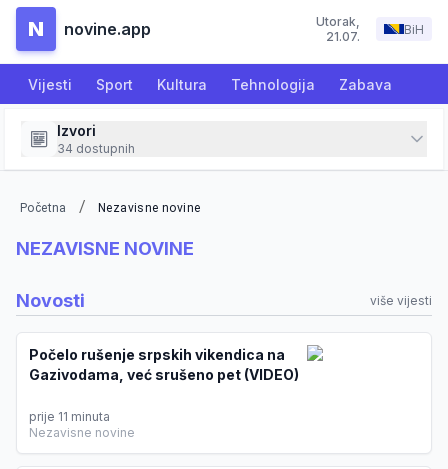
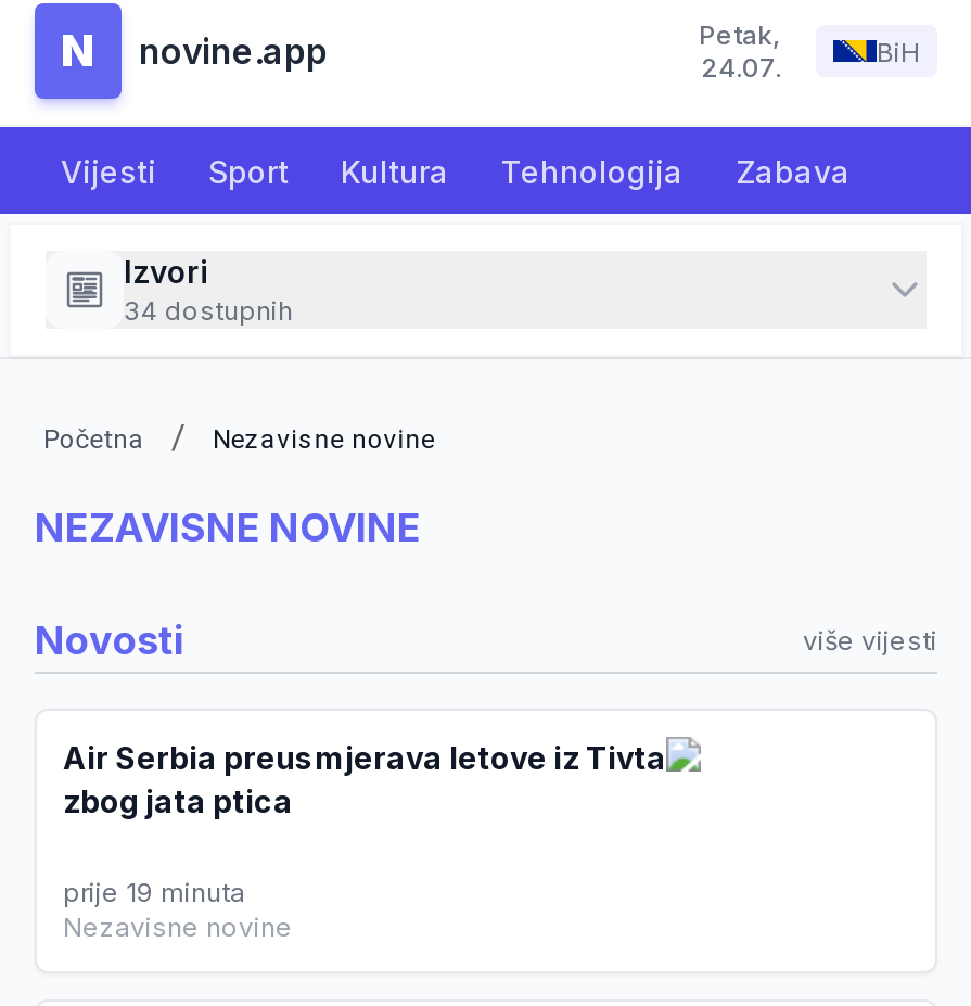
- Utorak,
- 21.07.
+ Petak,
+ 24.07.

- Počelo rušenje srpskih vikendica na
- Gazivodama, već srušeno pet (VIDEO)
+ Air Serbia preusmjerava letove iz Tivta
+ zbog jata ptica

- prije 11 minuta
+ prije 19 minuta
